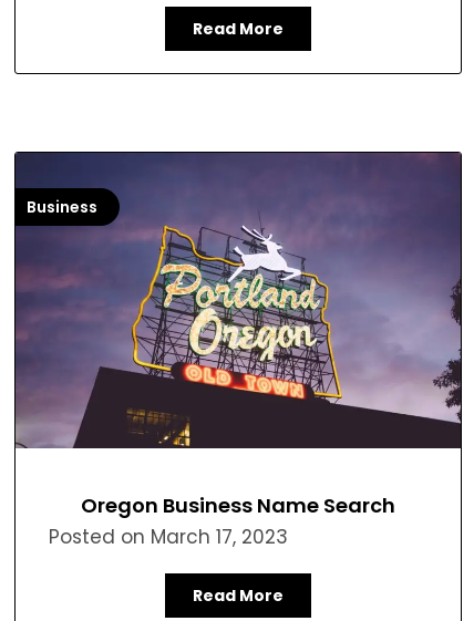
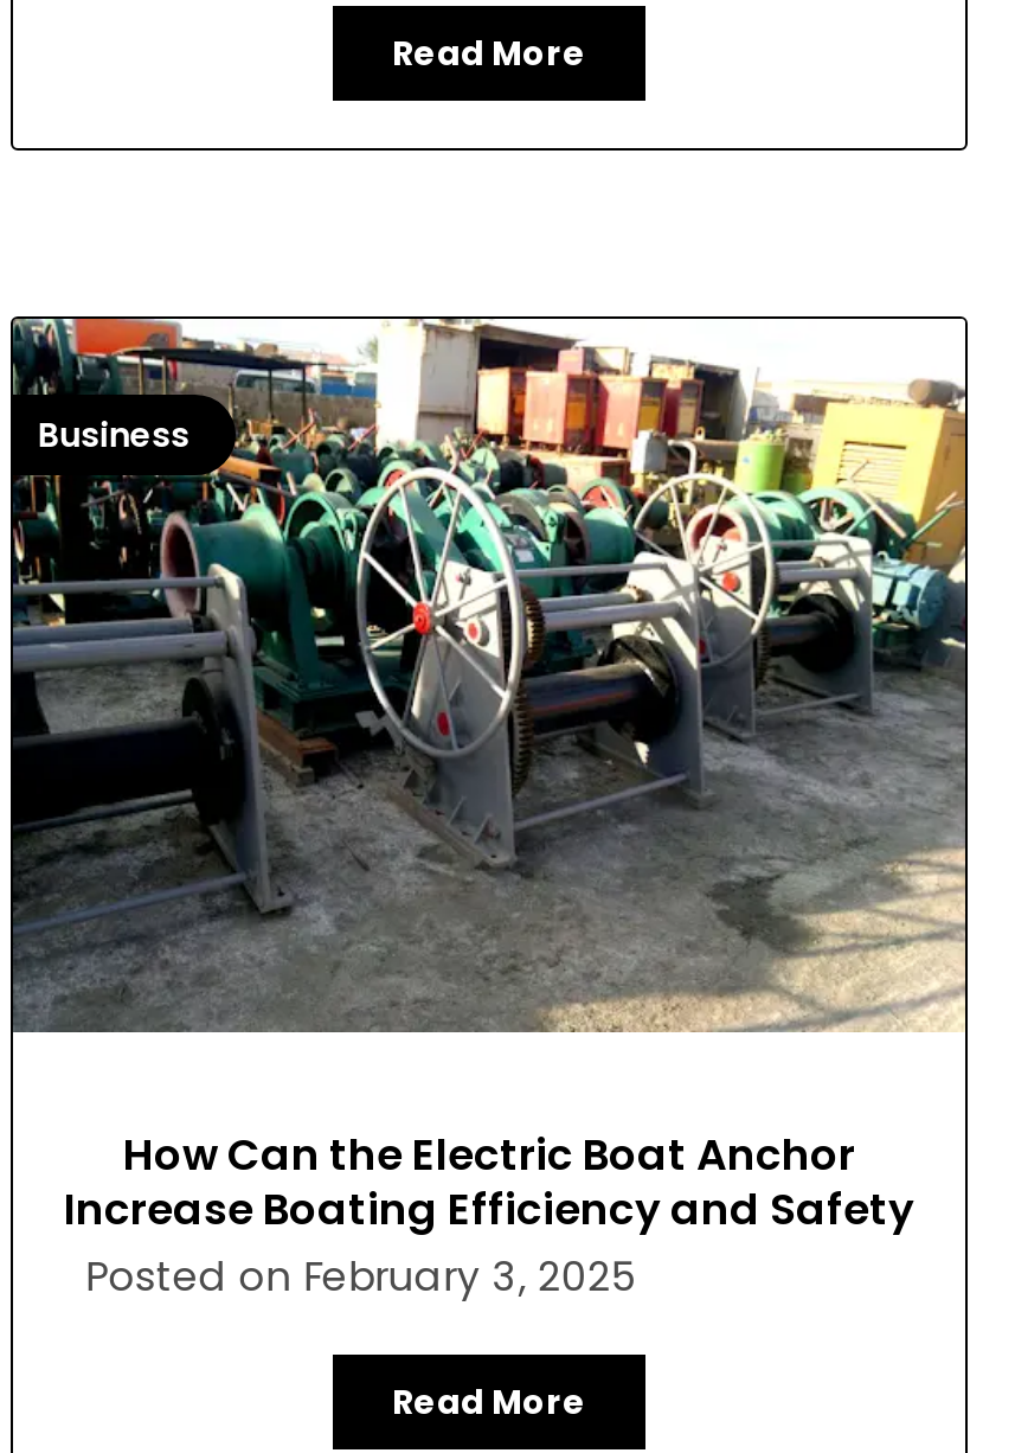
- [image]
- Oregon Business Name Search
- Posted on March 17, 2023
+ [image]
+ How Can the Electric Boat Anchor
+ Increase Boating Efficiency and Safety
+ Posted on February 3, 2025
